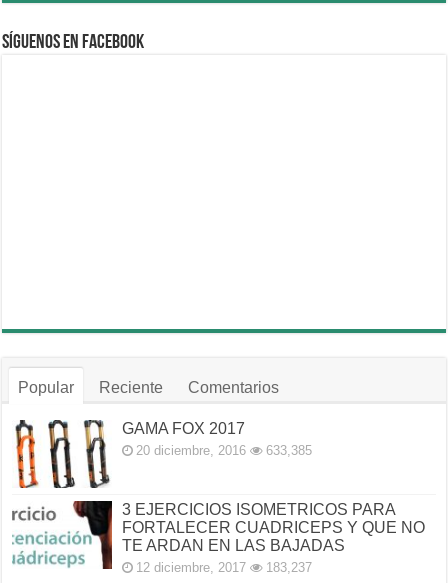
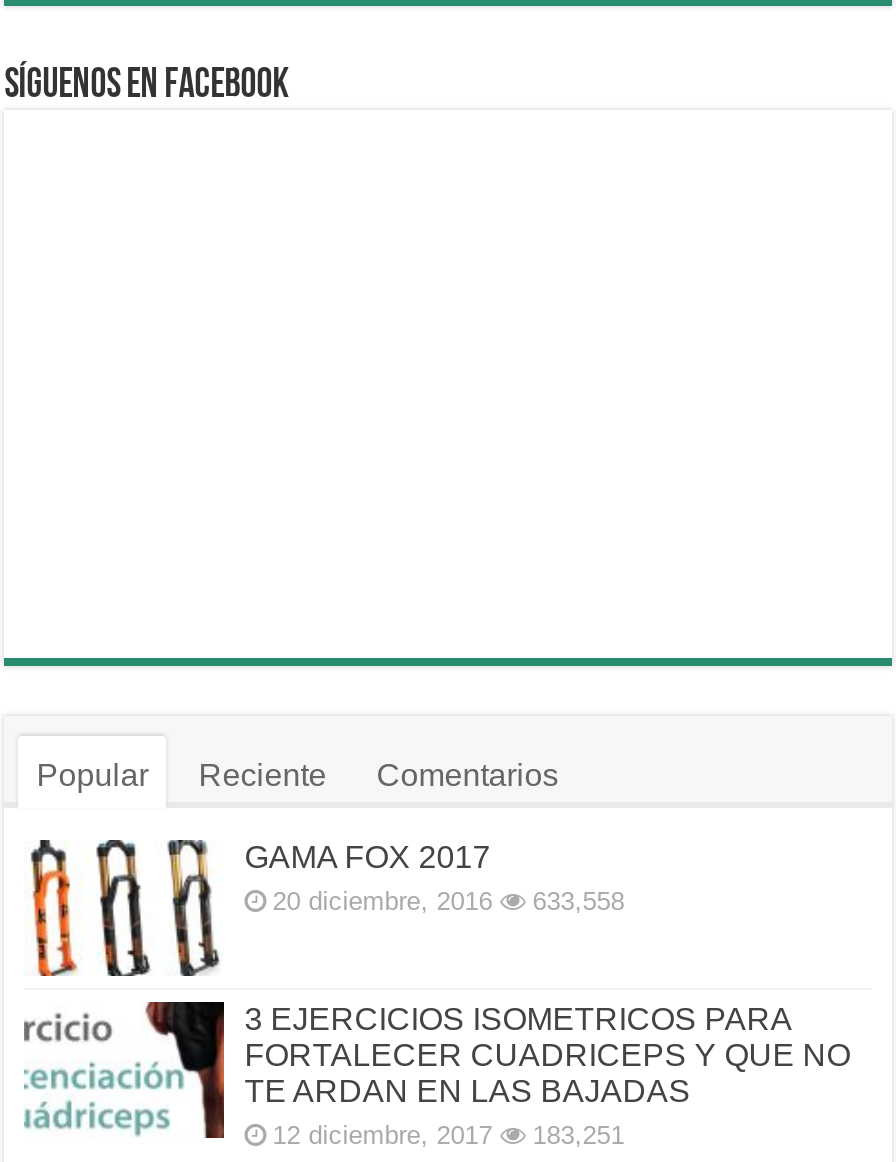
- 20 diciembre, 2016 633,385
+ 20 diciembre, 2016 633,558

- 12 diciembre, 2017 183,237
+ 12 diciembre, 2017 183,251
